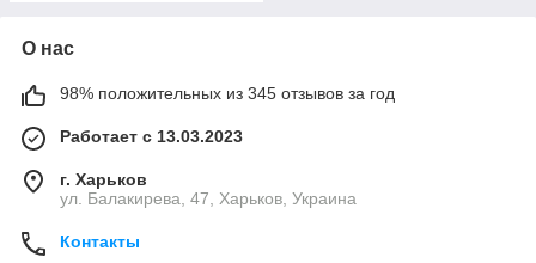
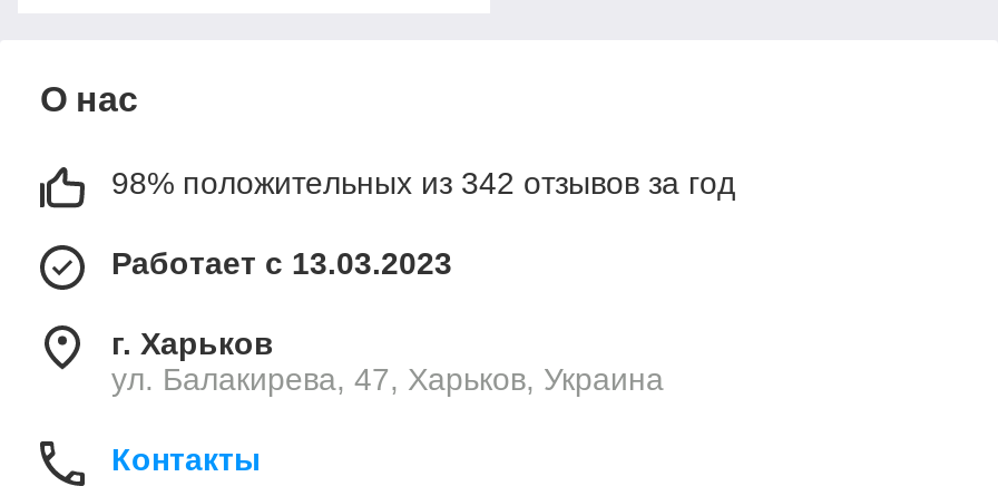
- 98% положительных из 345 отзывов за год
+ 98% положительных из 342 отзывов за год
